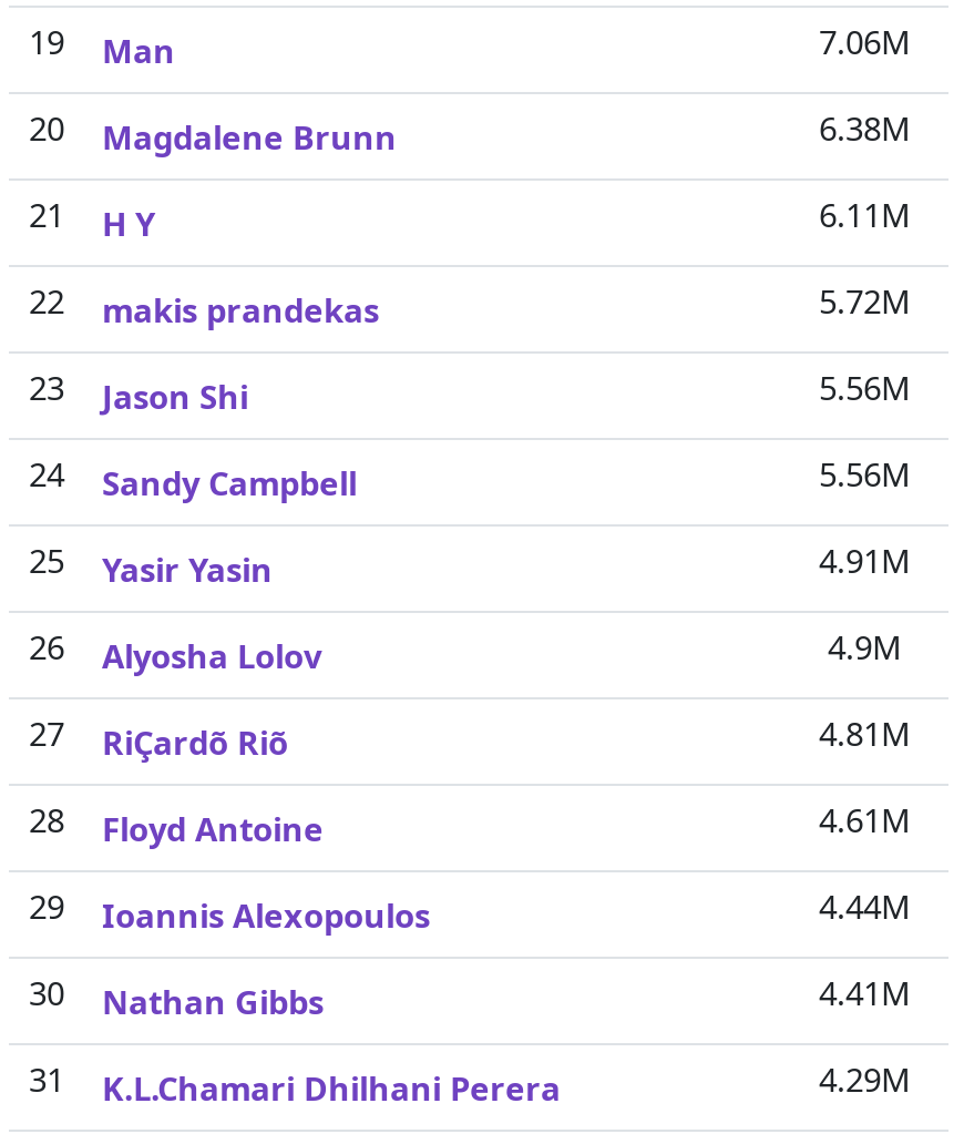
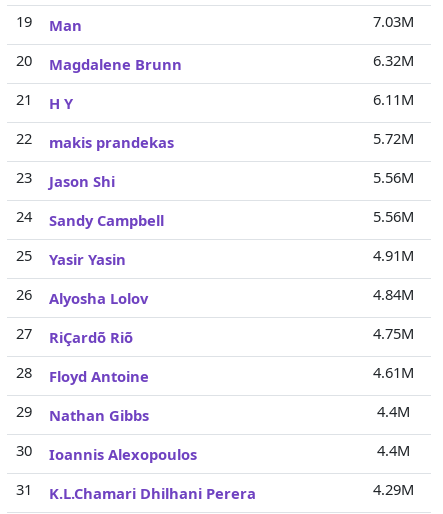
- 7.06M
+ 7.03M

- 6.38M
+ 6.32M

- 4.9M
+ 4.84M

- 4.81M
+ 4.75M

moved down: 30 | Ioannis Alexopoulos

- 4.44M

moved up: Nathan Gibbs

- 4.41M
+ 4.4M
+ 4.4M
